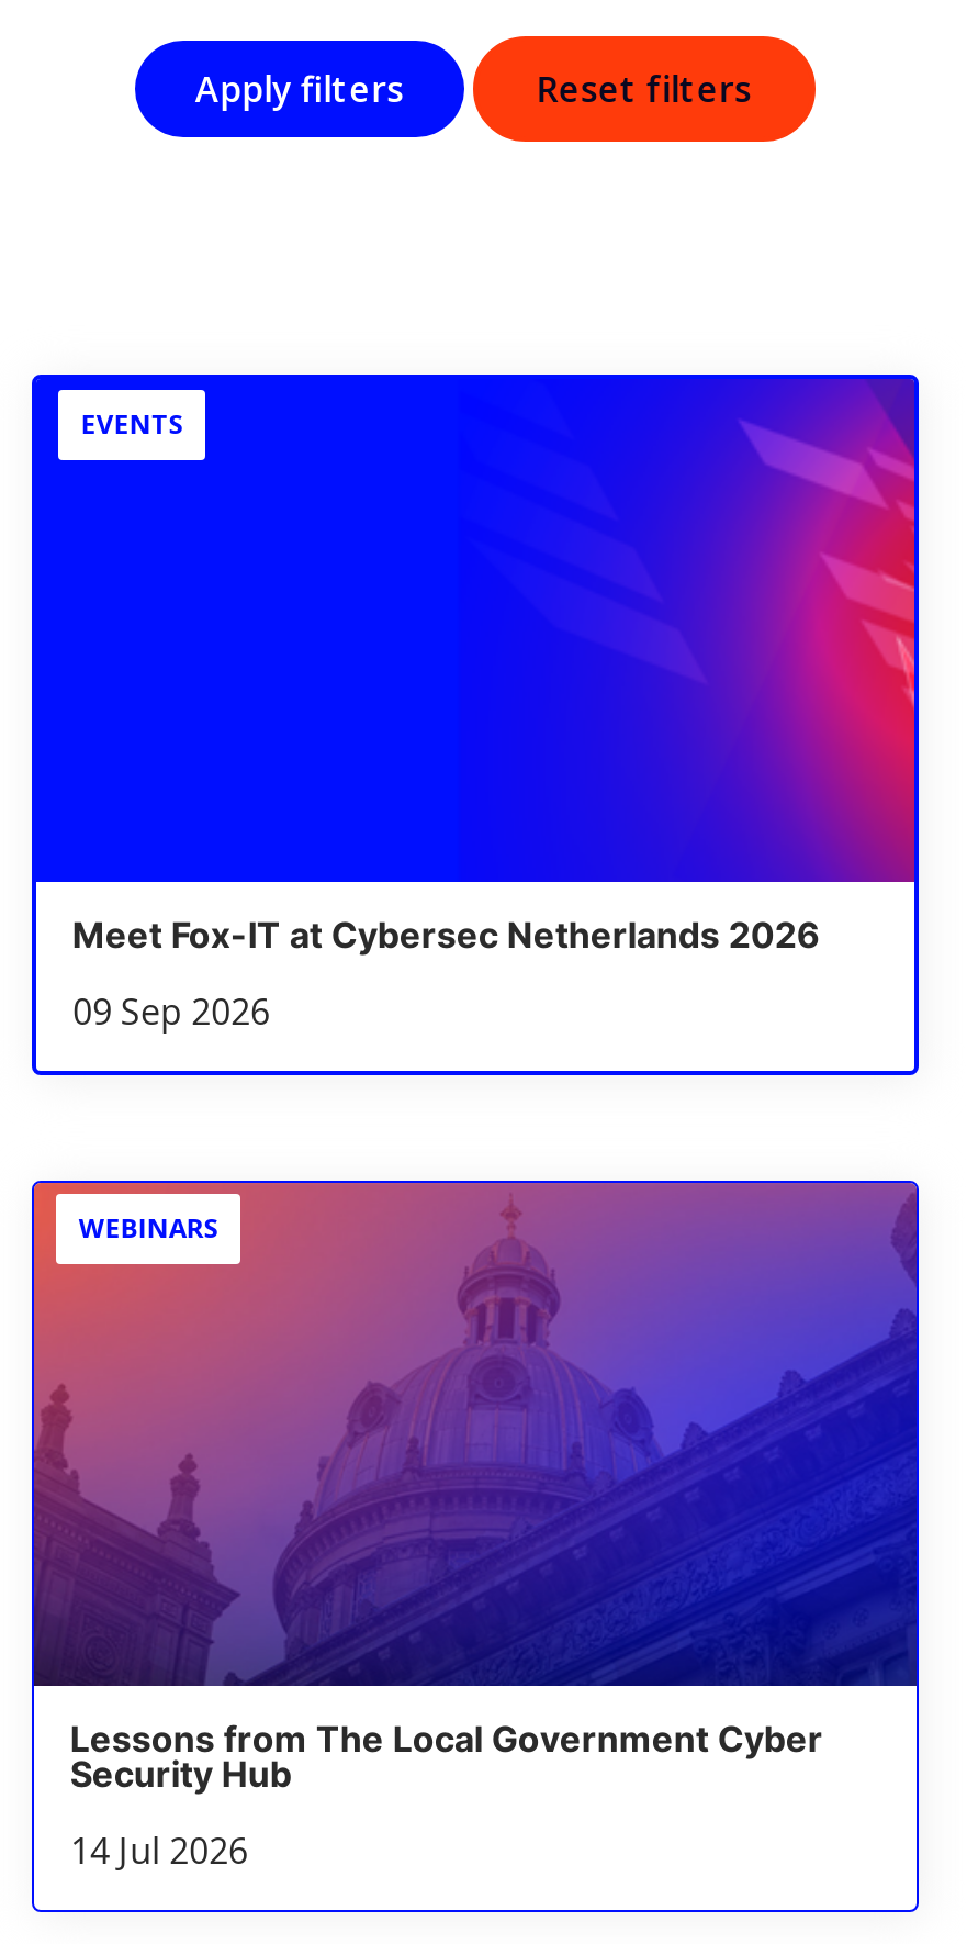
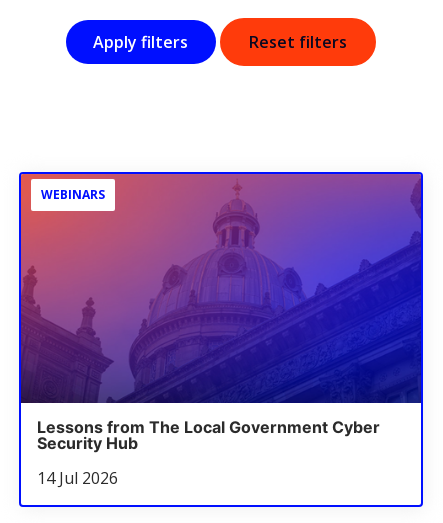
- [image]
+ [image]

- EVENTS

- Meet Fox-IT at Cybersec Netherlands 2026
- 09 Sep 2026
